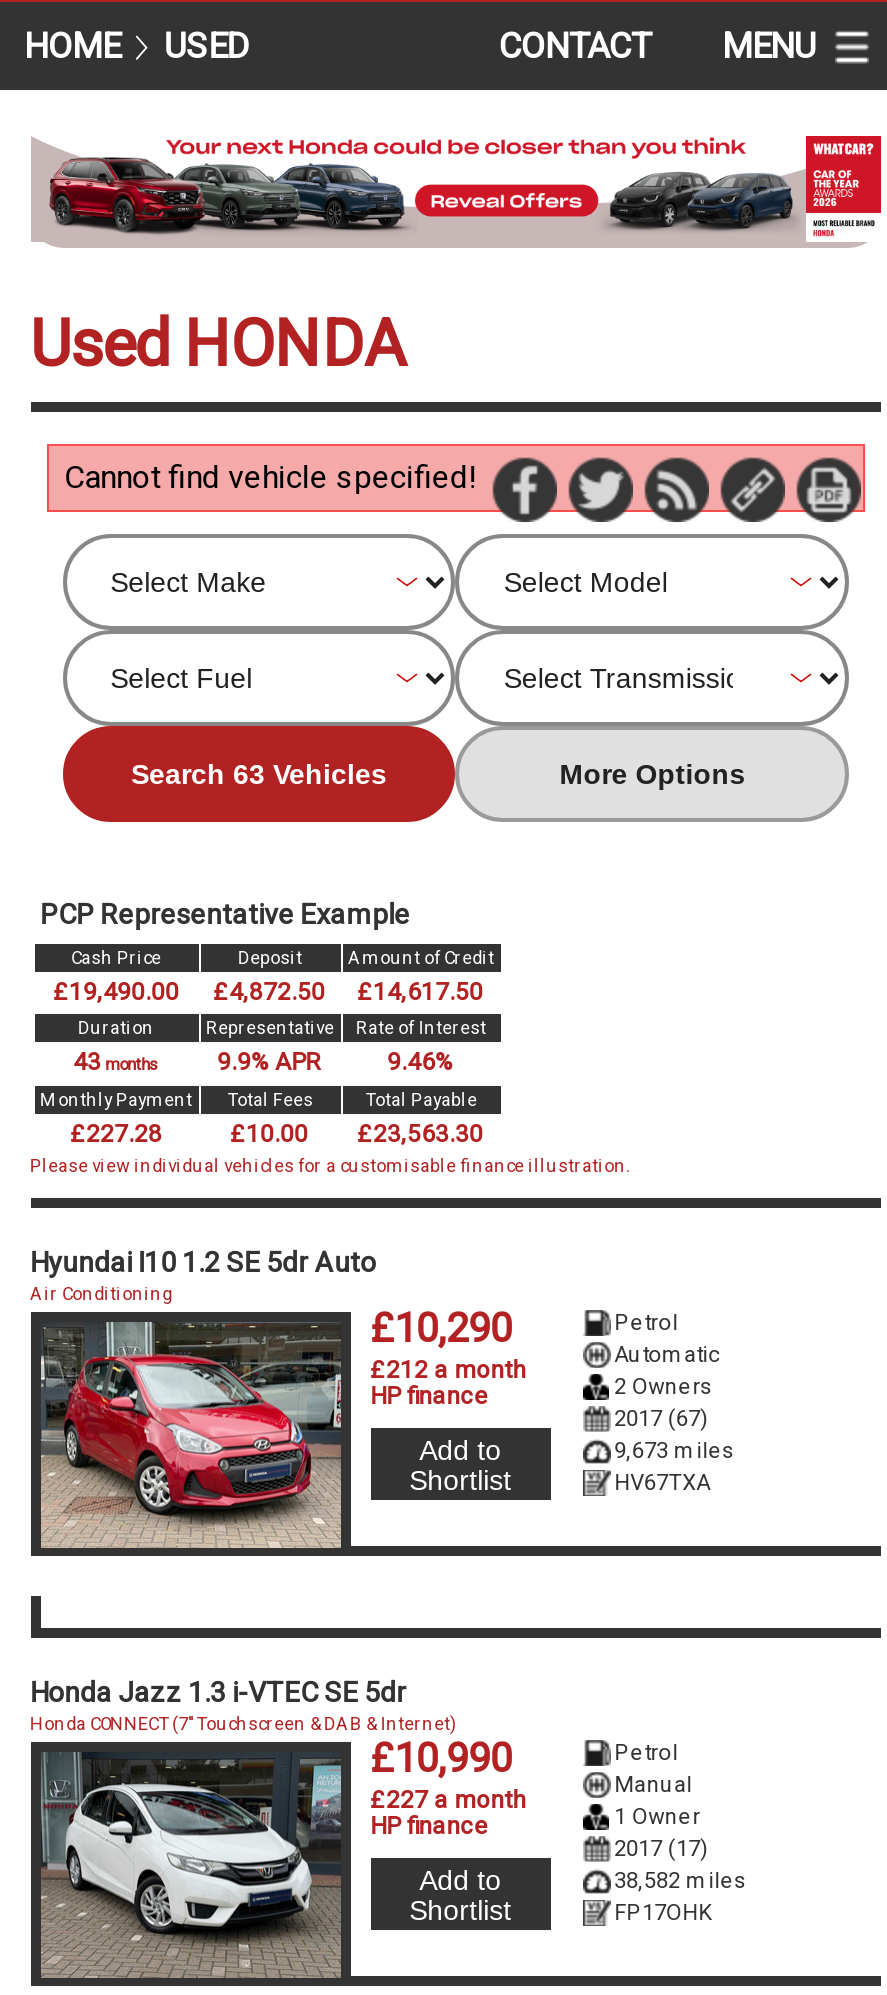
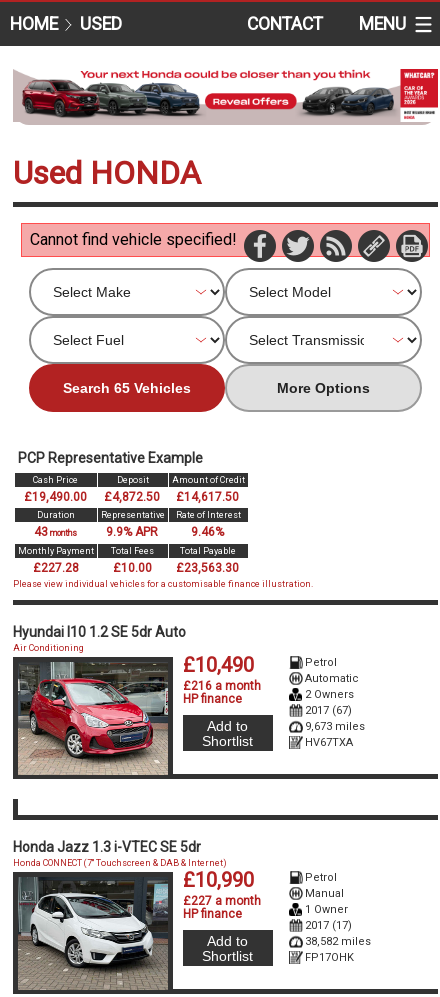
- Search 63 Vehicles
+ Search 65 Vehicles

- £10,290
+ £10,490

- £212 a month
+ £216 a month
